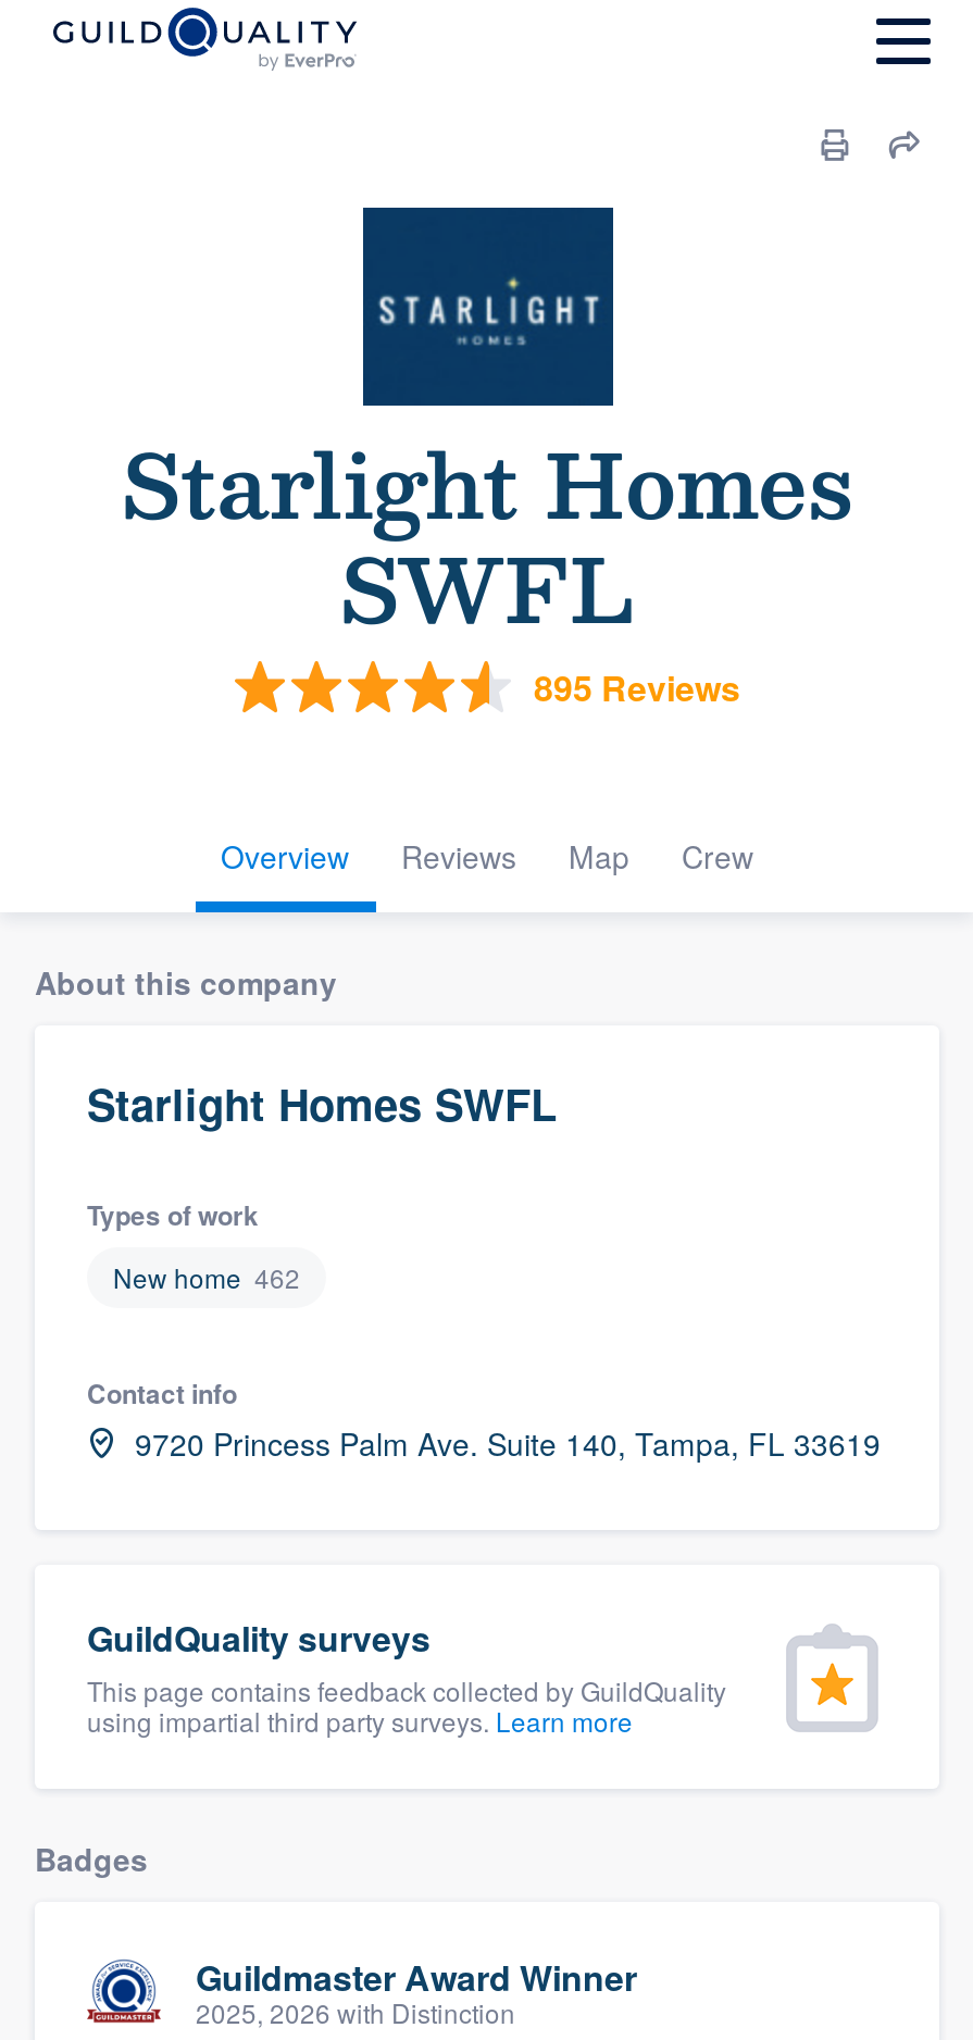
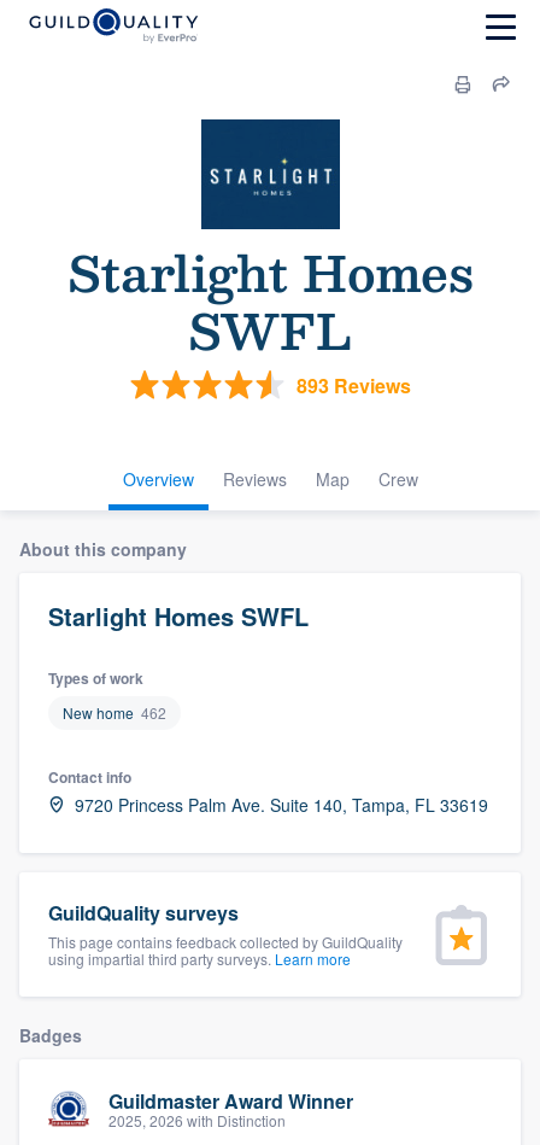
- 895 Reviews
+ 893 Reviews
